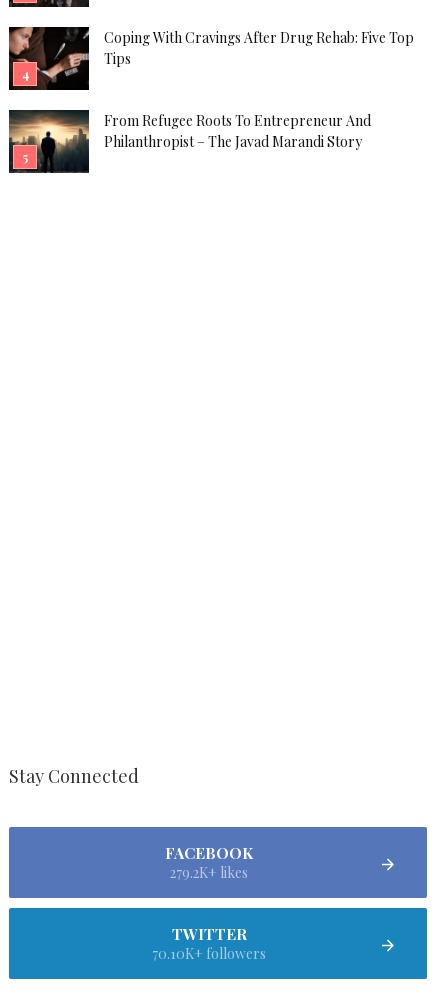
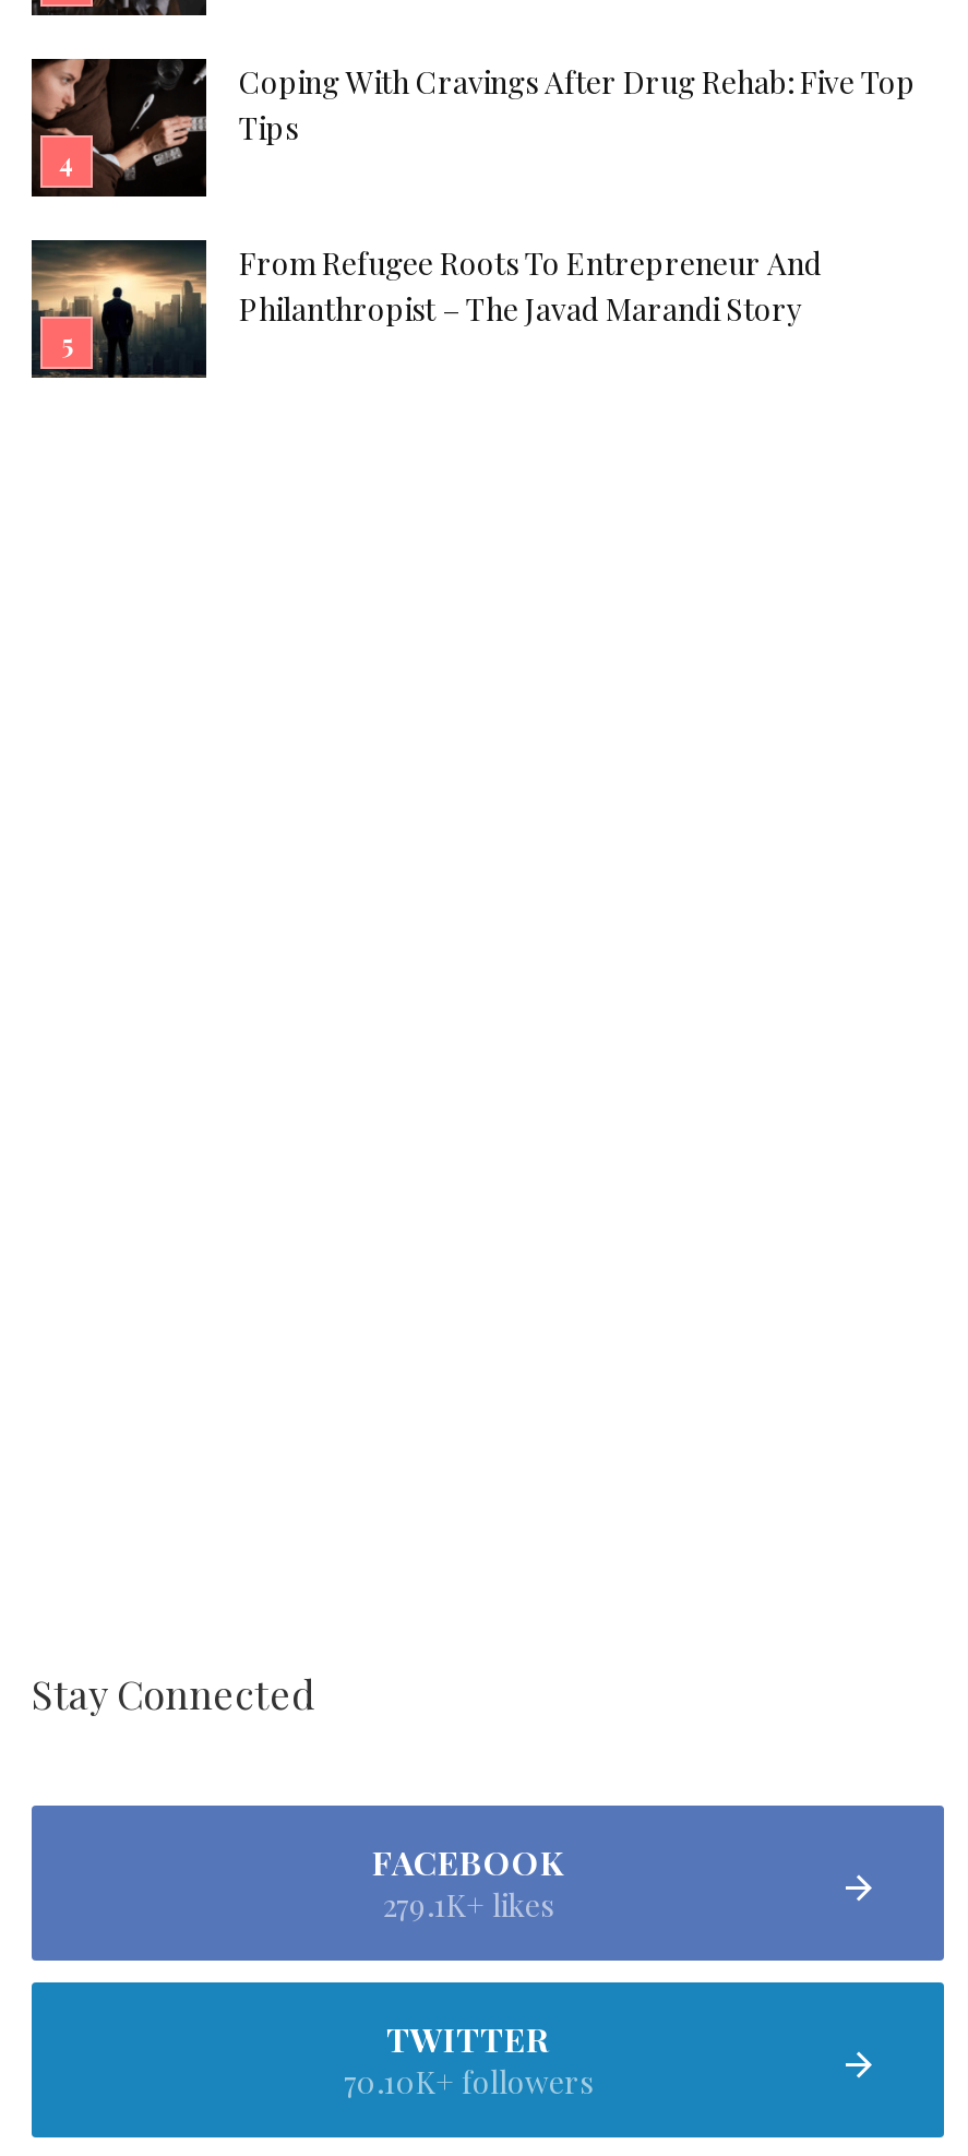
- 279.2K+ likes
+ 279.1K+ likes
